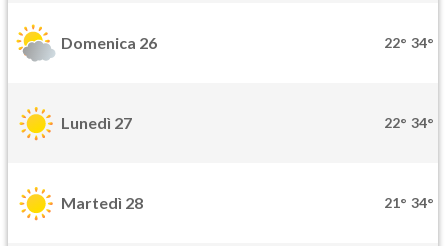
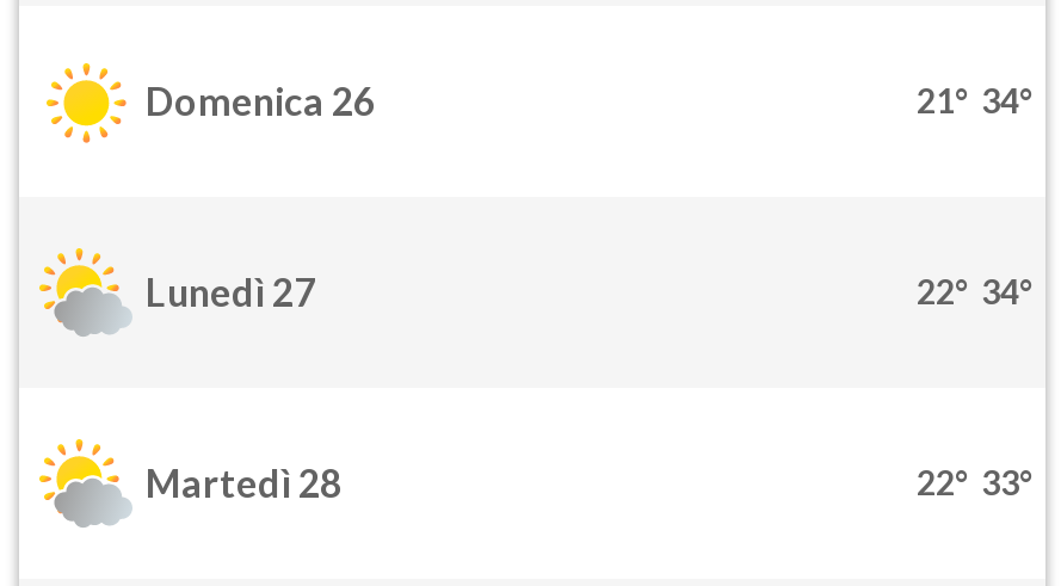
moved down: [image]

- 22° 34°
+ 21° 34°

moved up: [image]

- [image]
+ [image]

- 21° 34°
+ 22° 33°
